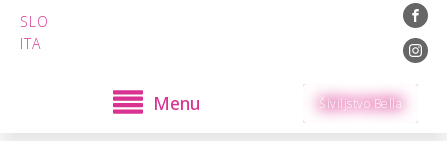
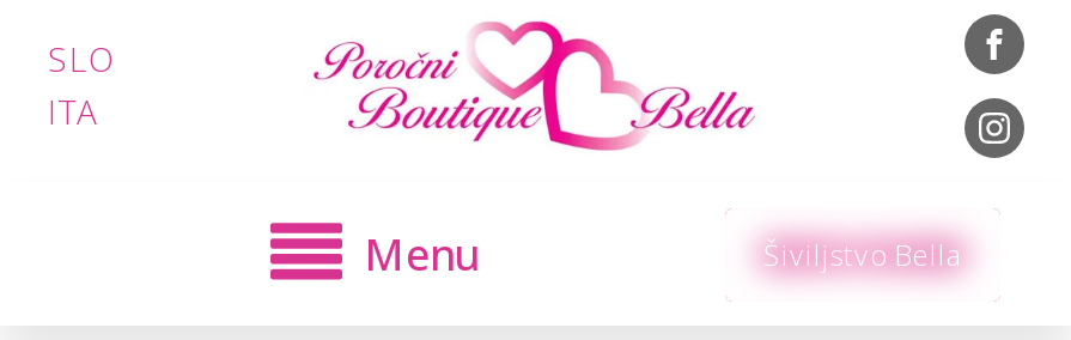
+ [image]
